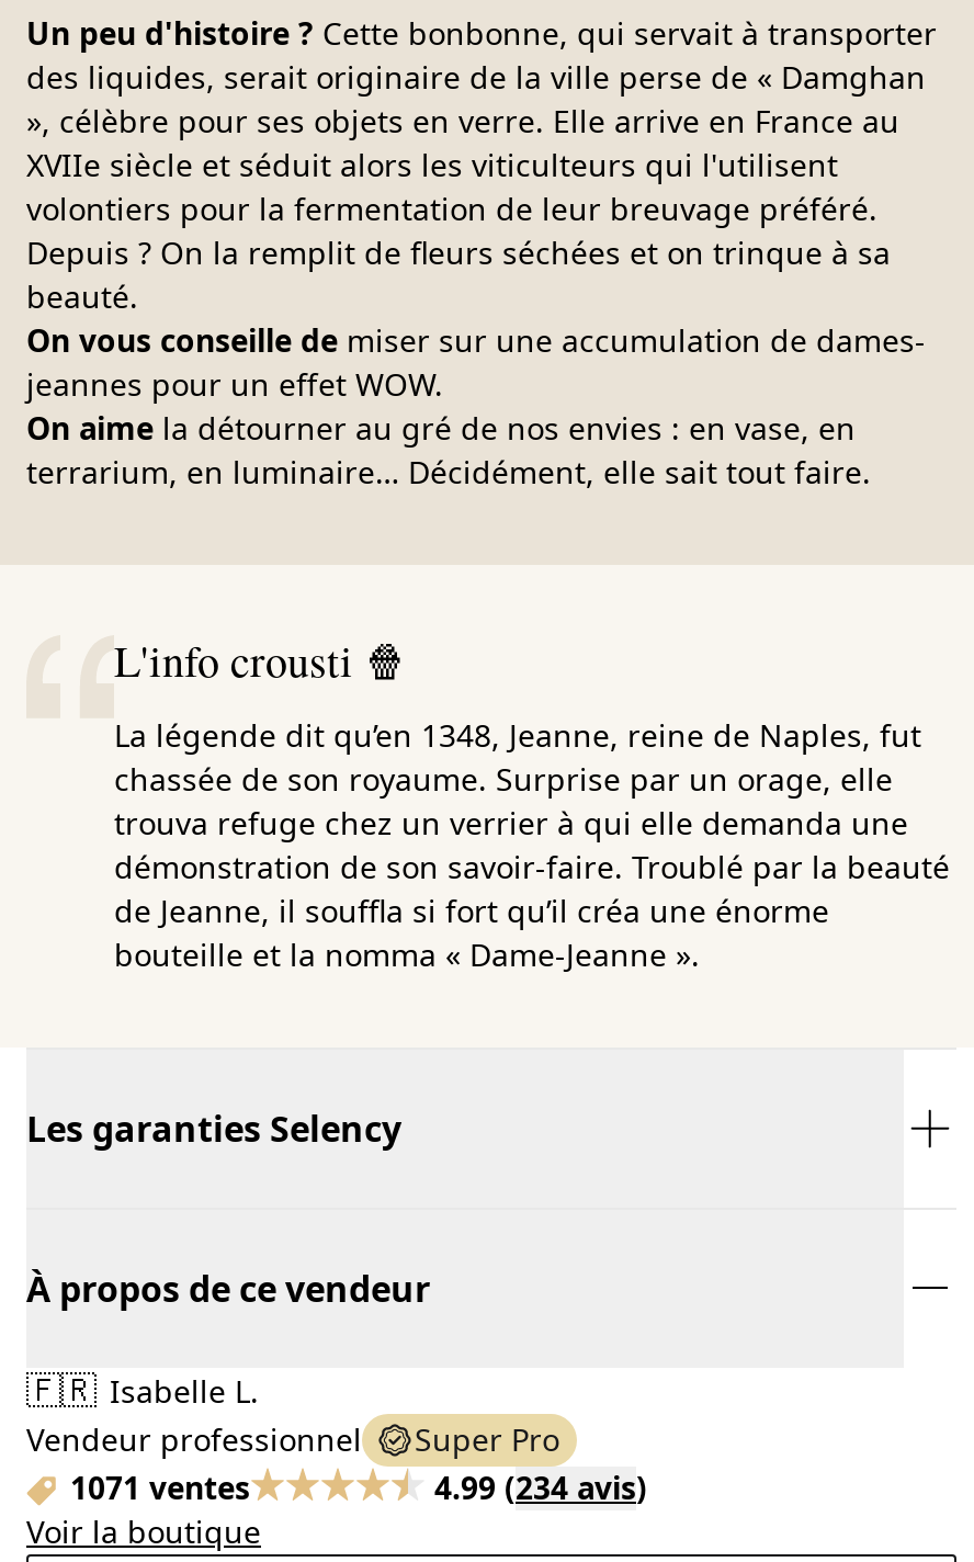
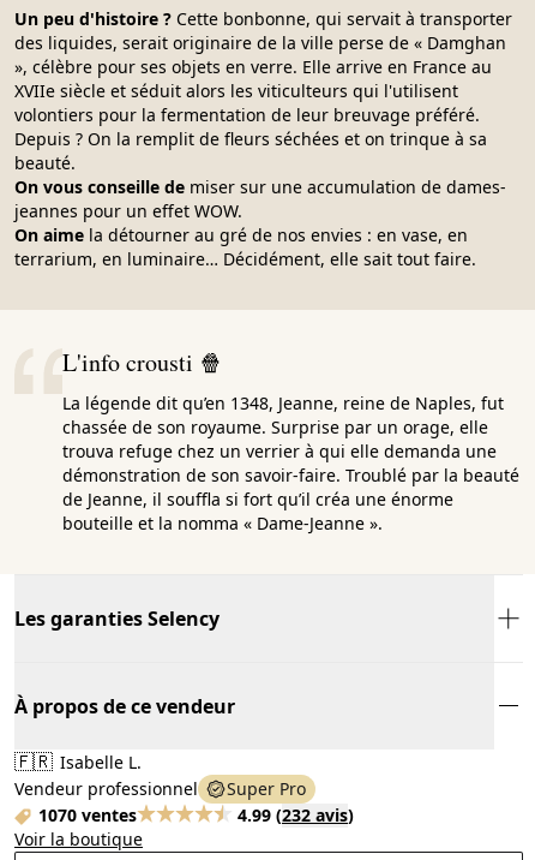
- 1071 ventes
+ 1070 ventes

- 4.99 (234 avis)
+ 4.99 (232 avis)
